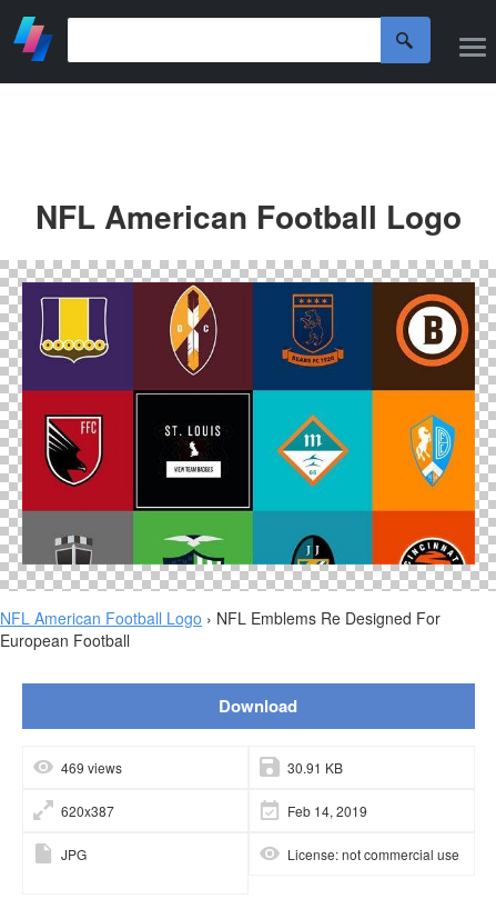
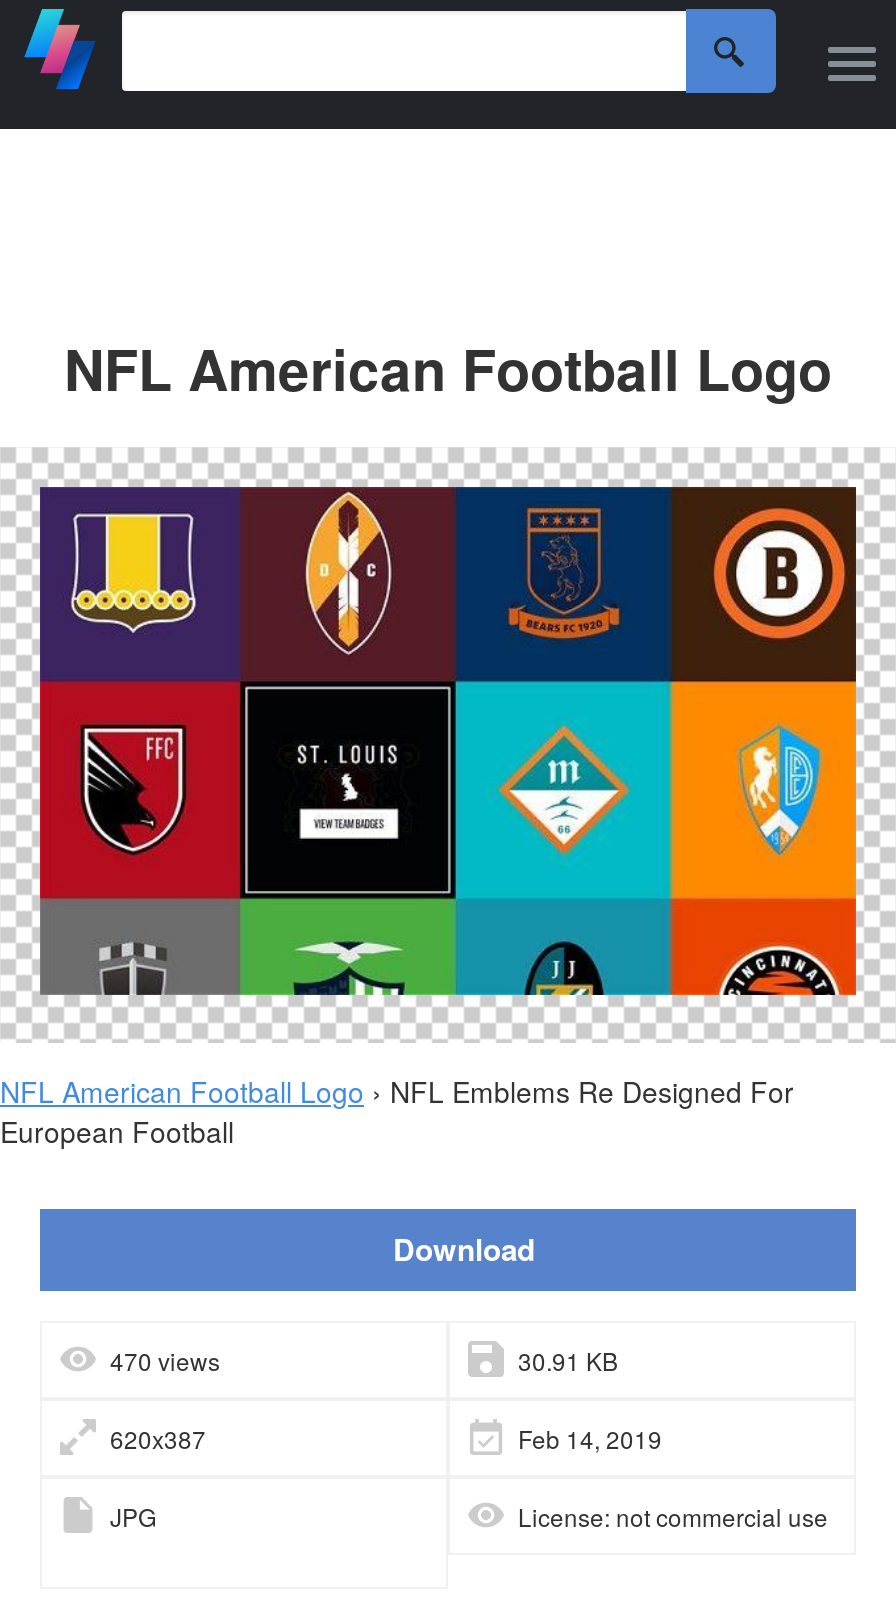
- 469 views
+ 470 views
